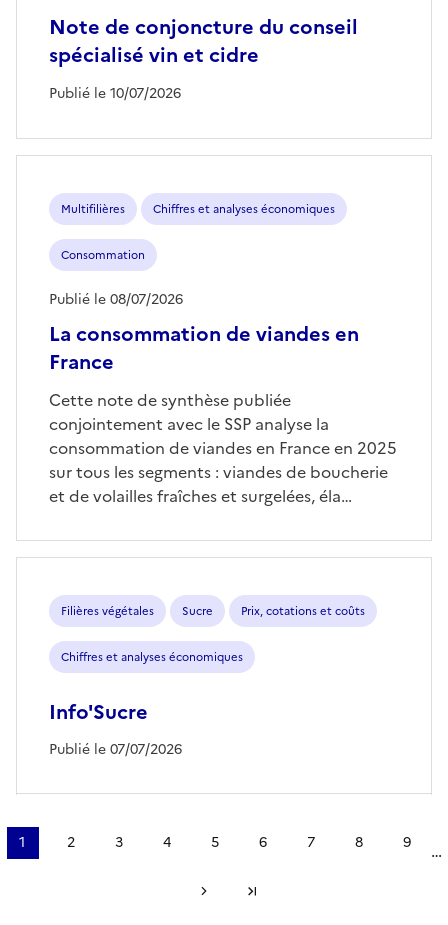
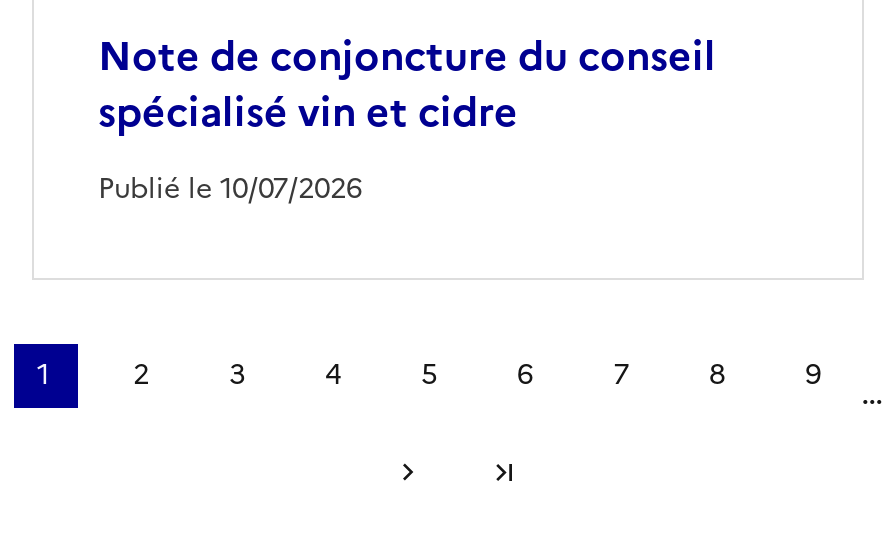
- Multifilières
- Chiffres et analyses économiques
- Consommation
- La consommation de viandes en
- France

- Publié le 08/07/2026

- Cette note de synthèse publiée
- conjointement avec le SSP analyse la
- consommation de viandes en France en 2025
- sur tous les segments : viandes de boucherie
- et de volailles fraîches et surgelées, éla…

- Filières végétales
- Sucre
- Prix, cotations et coûts
- Chiffres et analyses économiques
- Info'Sucre
- Publié le 07/07/2026
